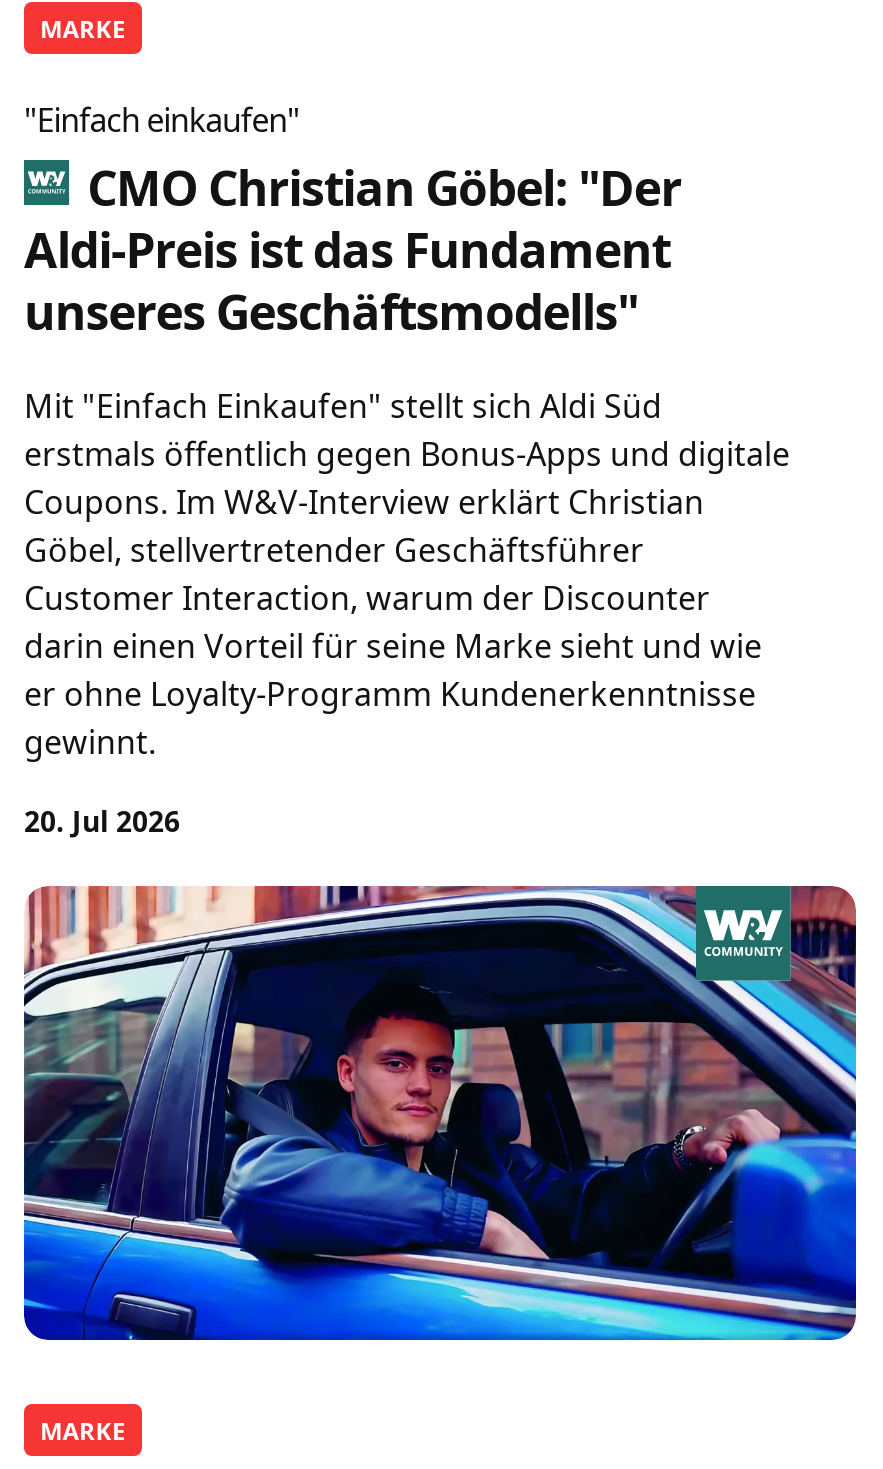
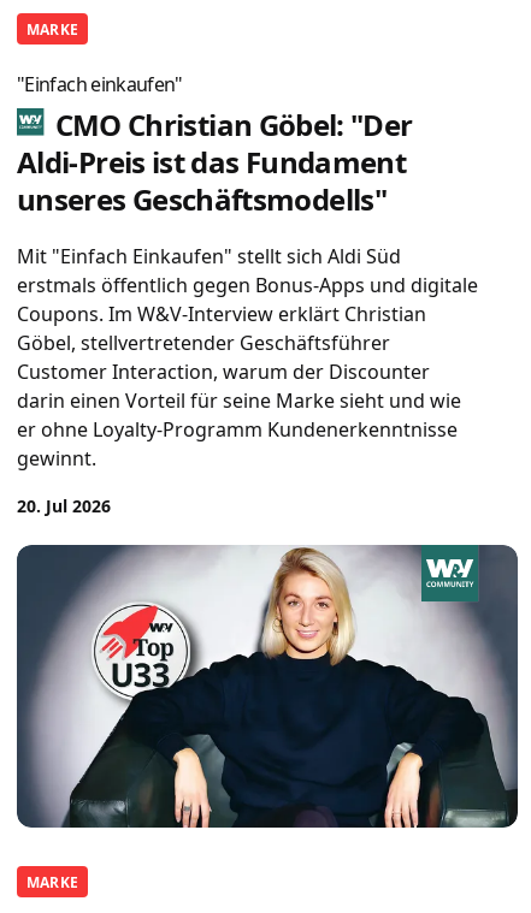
- [image]
+ [image]
